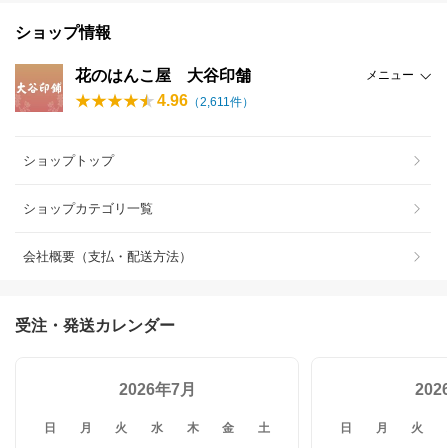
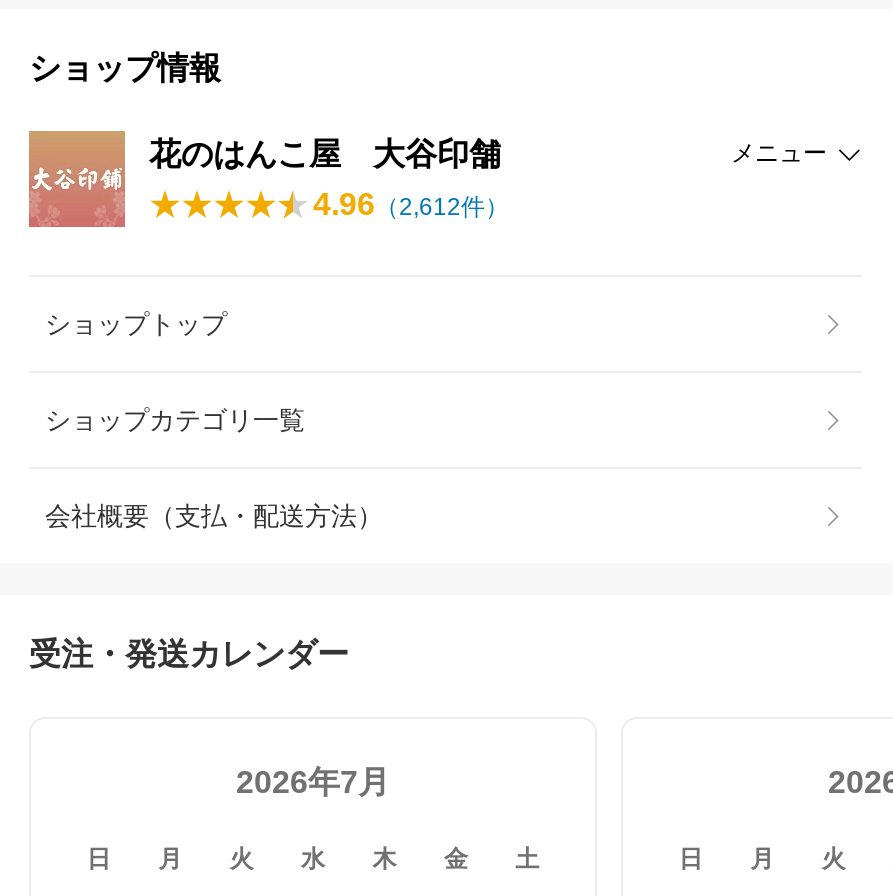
- 4.96（2,611件）
+ 4.96（2,612件）
